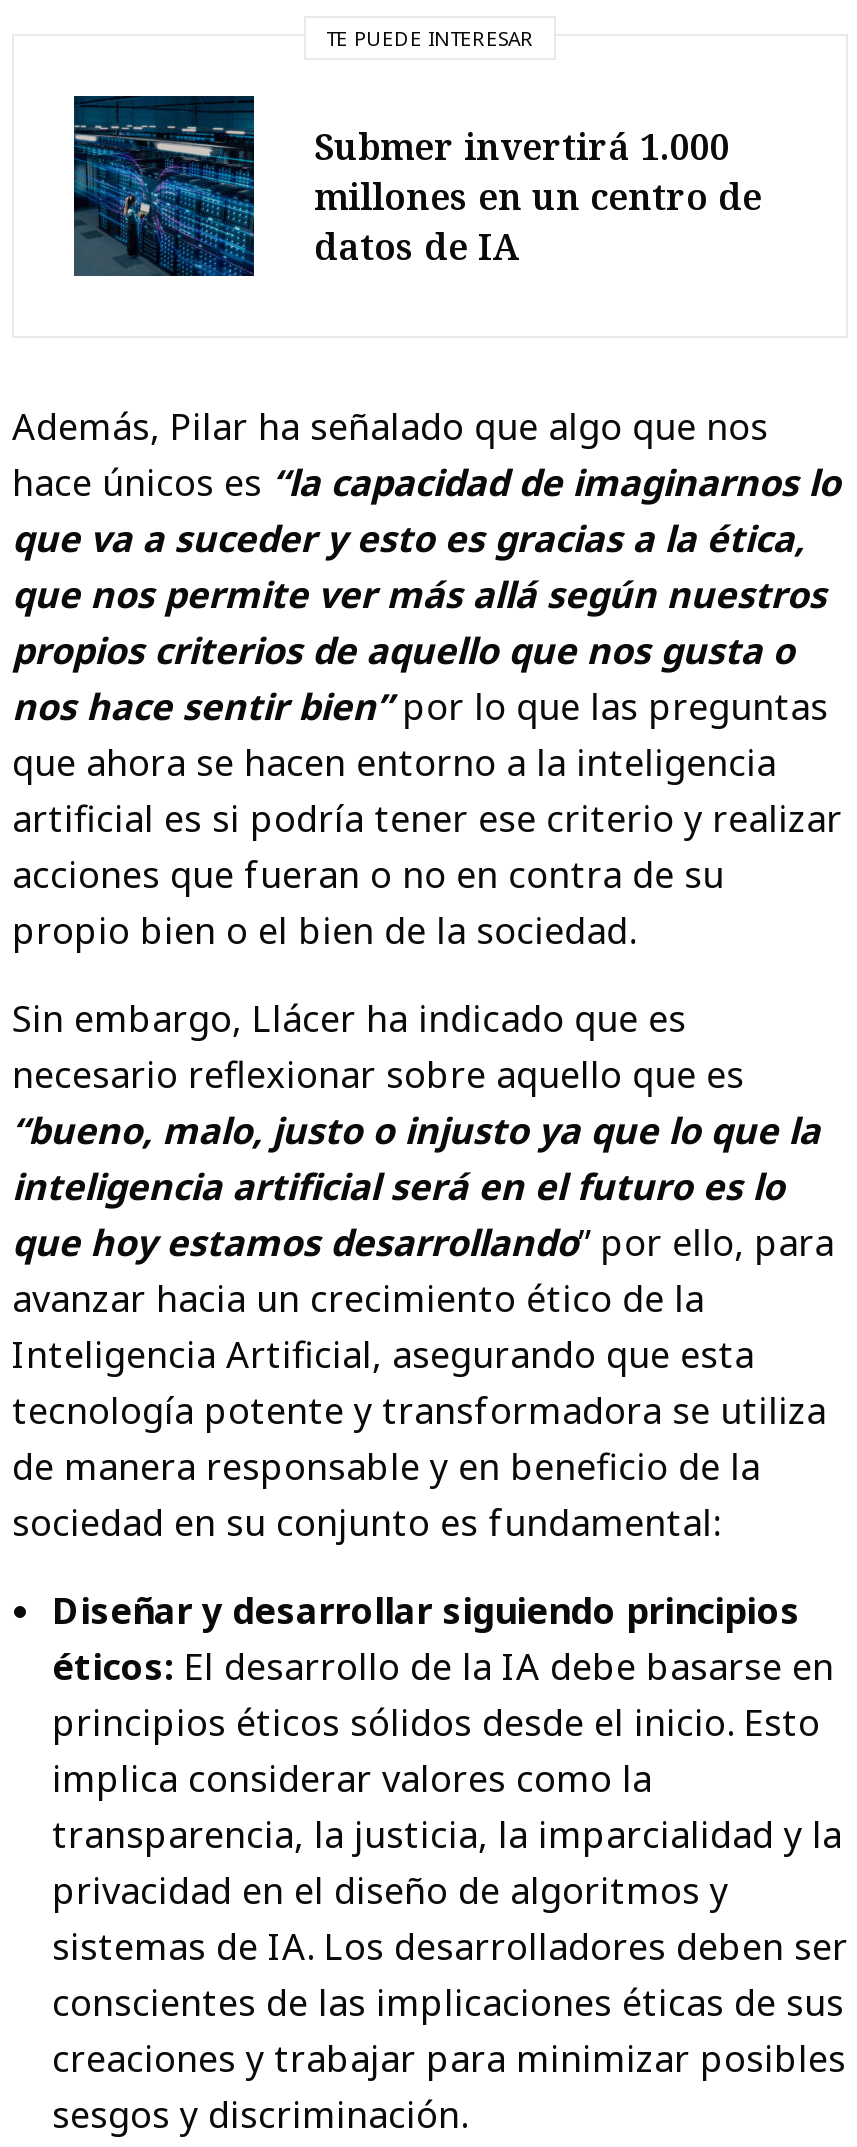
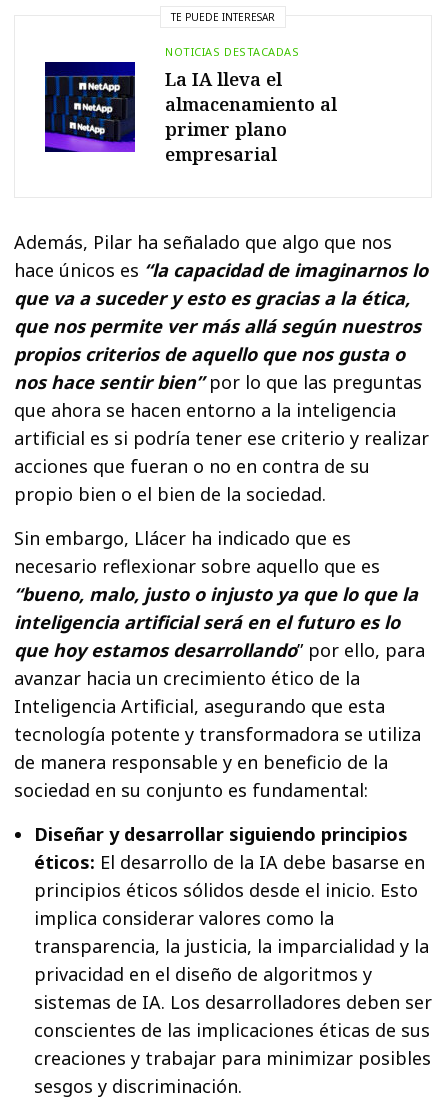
- [image]
- Submer invertirá 1.000
- millones en un centro de
- datos de IA
+ [image]
+ NOTICIAS DESTACADAS
+ La IA lleva el
+ almacenamiento al
+ primer plano
+ empresarial
